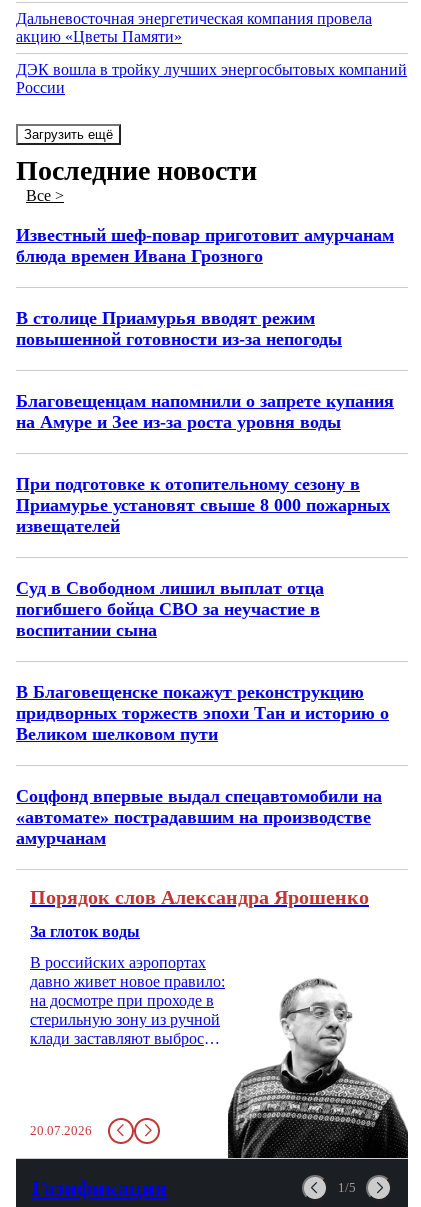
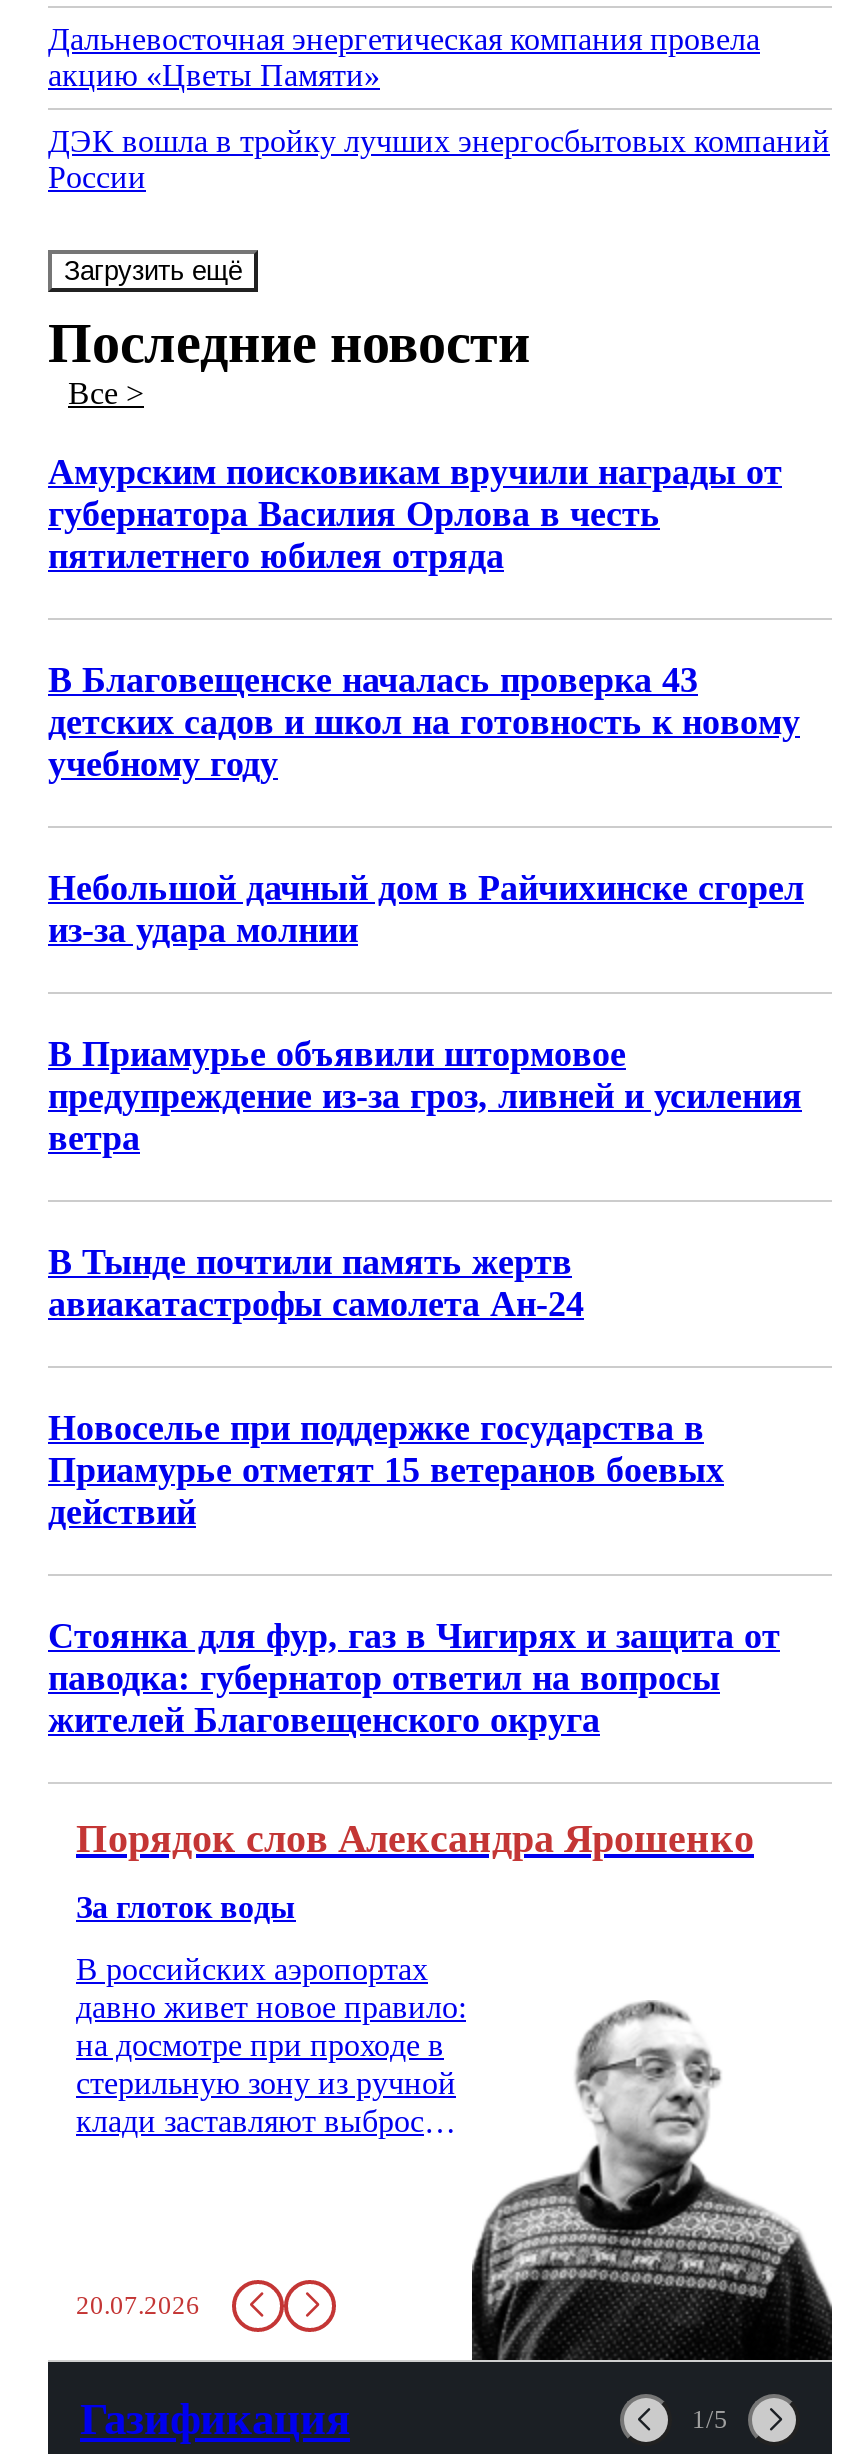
- Известный шеф-повар приготовит амурчанам
- блюда времен Ивана Грозного
+ Амурским поисковикам вручили награды от
+ губернатора Василия Орлова в честь
+ пятилетнего юбилея отряда

- В столице Приамурья вводят режим
- повышенной готовности из-за непогоды
+ В Благовещенске началась проверка 43
+ детских садов и школ на готовность к новому
+ учебному году

- Благовещенцам напомнили о запрете купания
- на Амуре и Зее из-за роста уровня воды
+ Небольшой дачный дом в Райчихинске сгорел
+ из-за удара молнии

- При подготовке к отопительному сезону в
- Приамурье установят свыше 8 000 пожарных
- извещателей
+ В Приамурье объявили штормовое
+ предупреждение из-за гроз, ливней и усиления
+ ветра

- Суд в Свободном лишил выплат отца
- погибшего бойца СВО за неучастие в
- воспитании сына
+ В Тынде почтили память жертв
+ авиакатастрофы самолета Ан-24

- В Благовещенске покажут реконструкцию
- придворных торжеств эпохи Тан и историю о
- Великом шелковом пути
+ Новоселье при поддержке государства в
+ Приамурье отметят 15 ветеранов боевых
+ действий

- Соцфонд впервые выдал спецавтомобили на
- «автомате» пострадавшим на производстве
- амурчанам
+ Стоянка для фур, газ в Чигирях и защита от
+ паводка: губернатор ответил на вопросы
+ жителей Благовещенского округа
